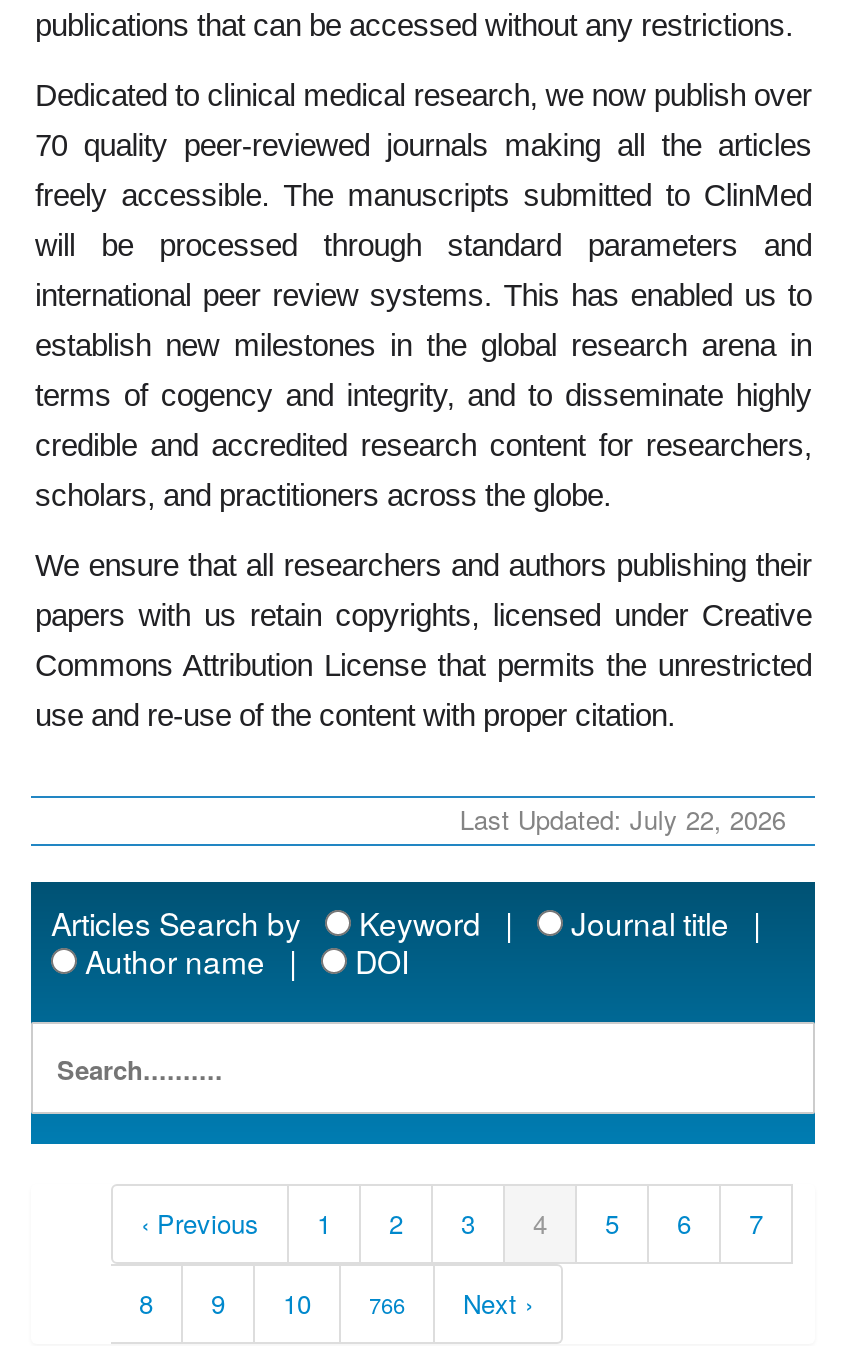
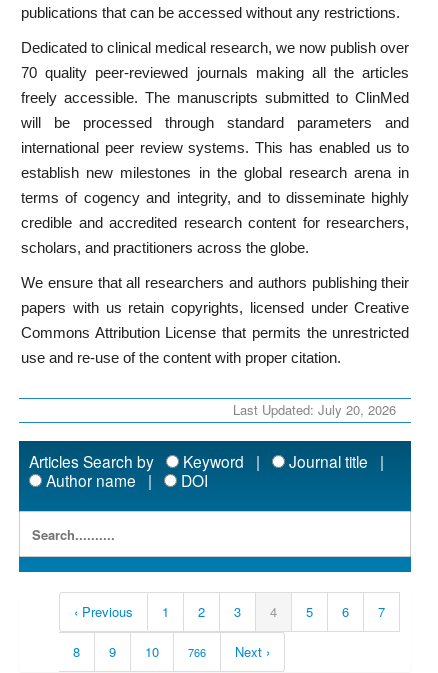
- Last Updated: July 22, 2026
+ Last Updated: July 20, 2026
